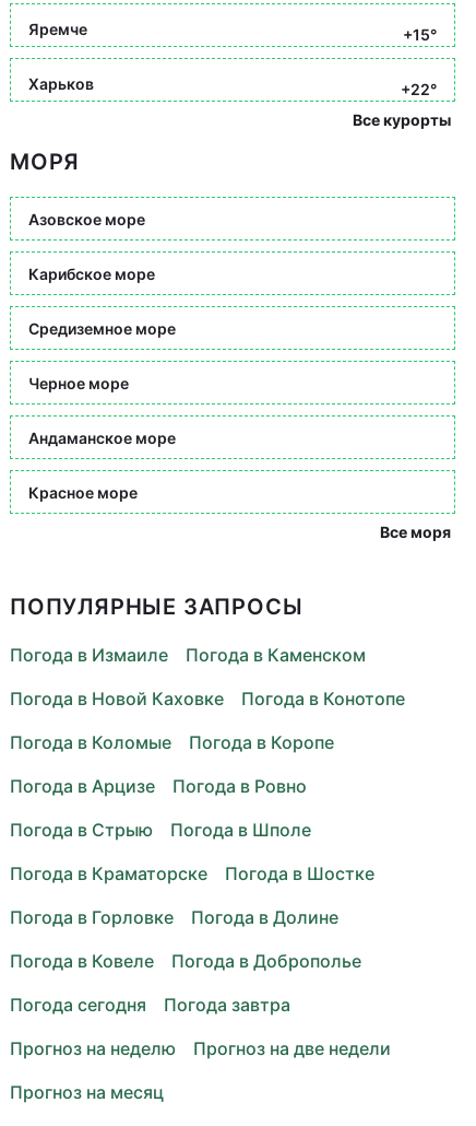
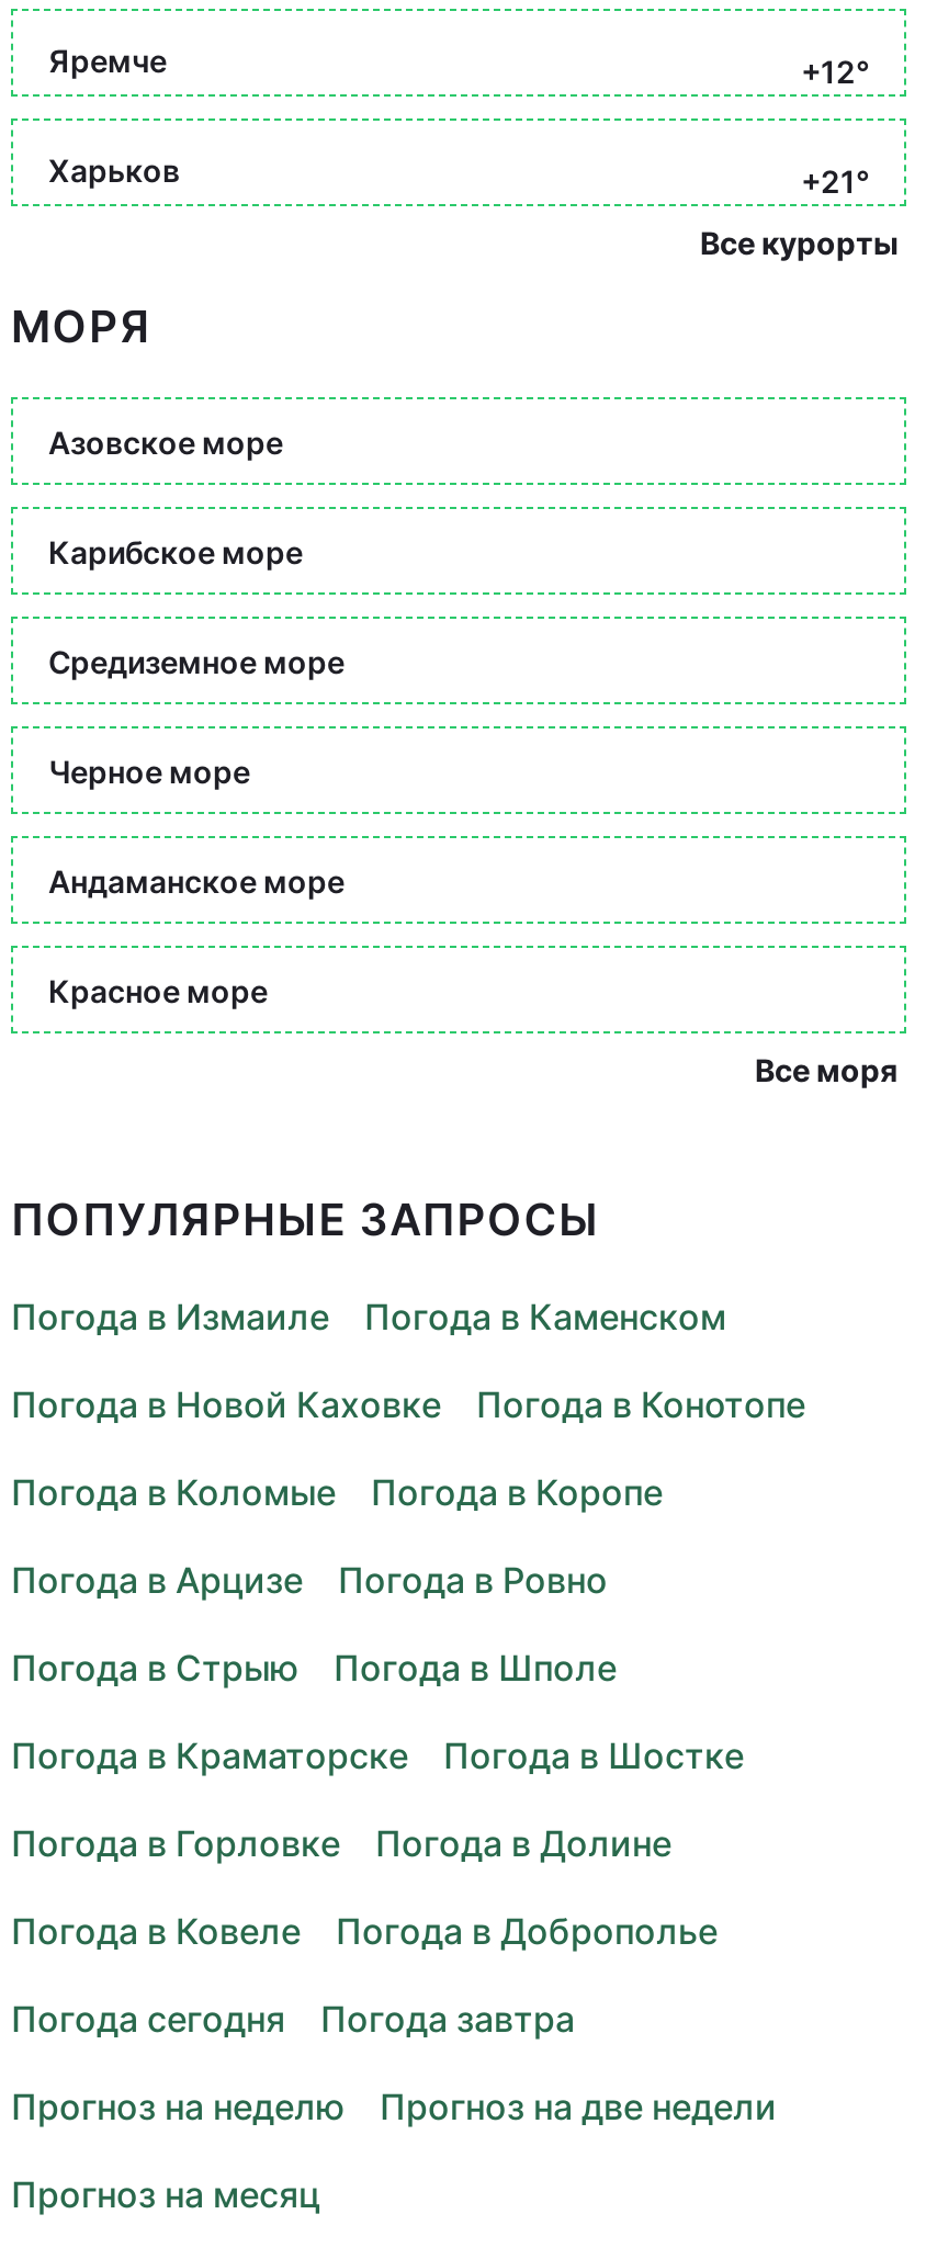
- +15°
+ +12°

- +22°
+ +21°
